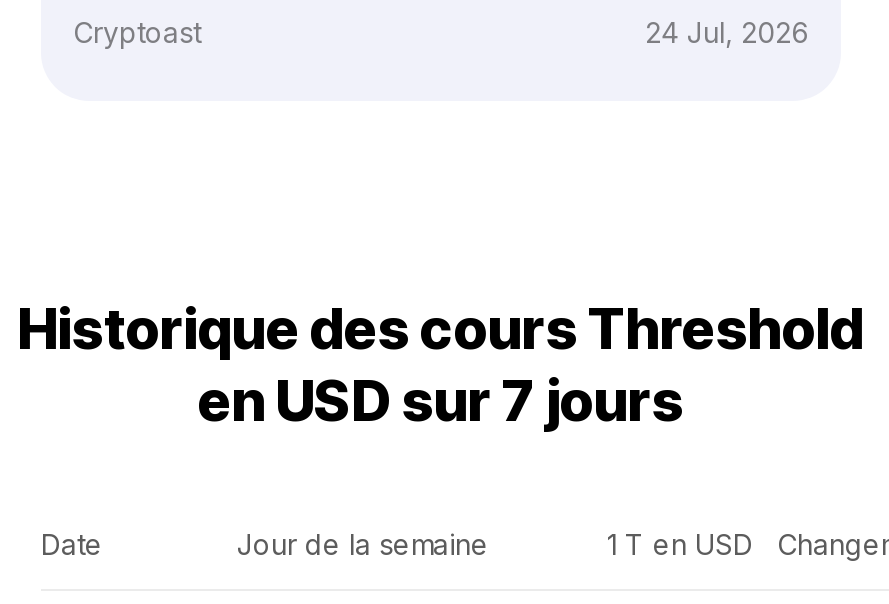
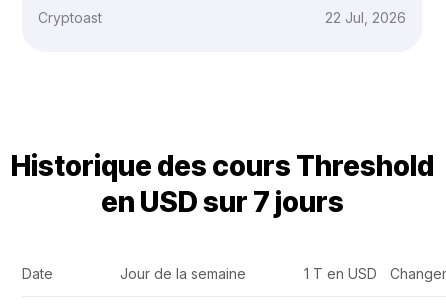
- 24 Jul, 2026
+ 22 Jul, 2026
